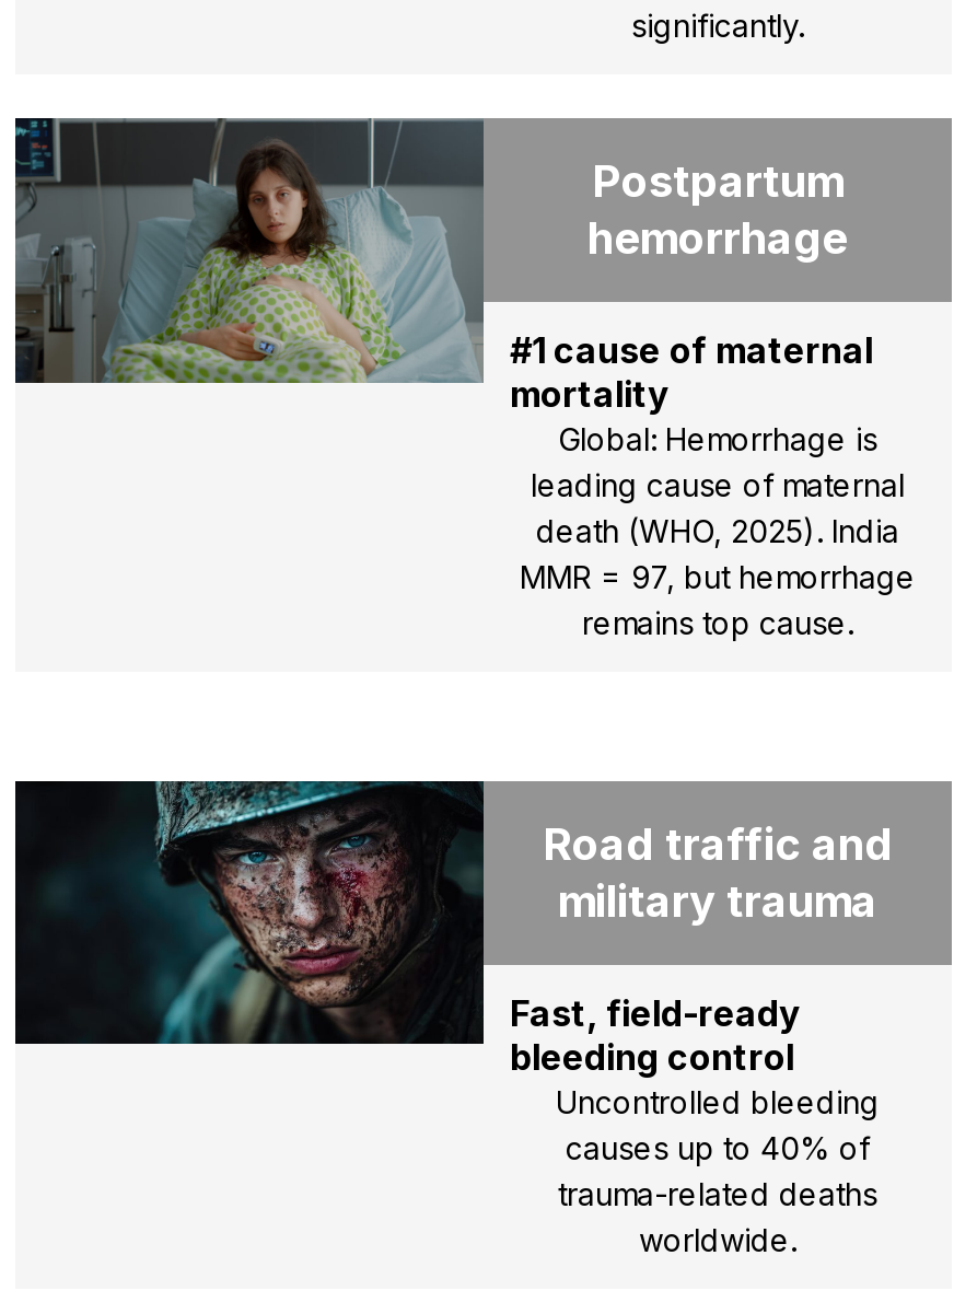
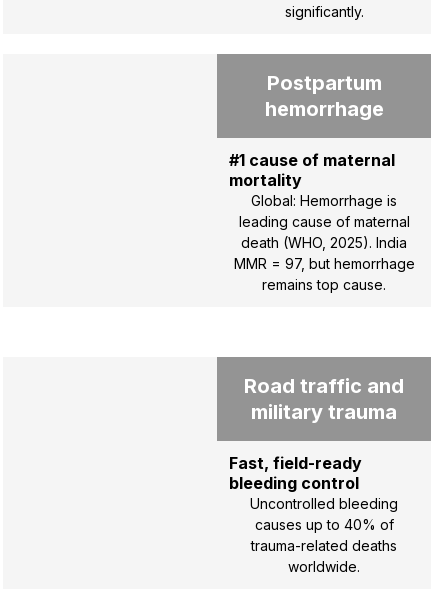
- [image]

- [image]
